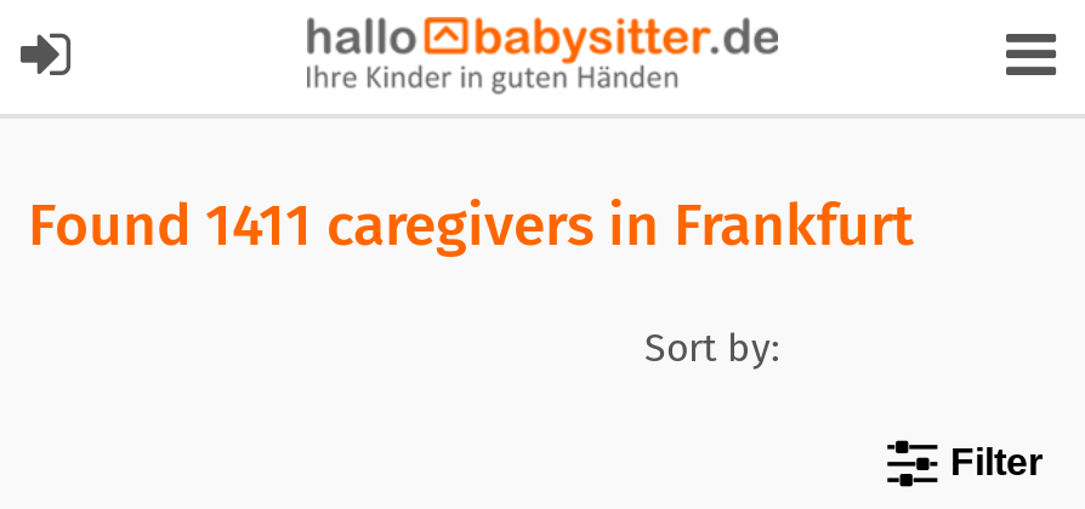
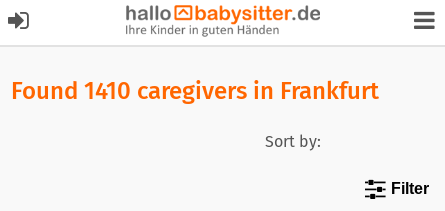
- Found 1411 caregivers in Frankfurt
+ Found 1410 caregivers in Frankfurt
